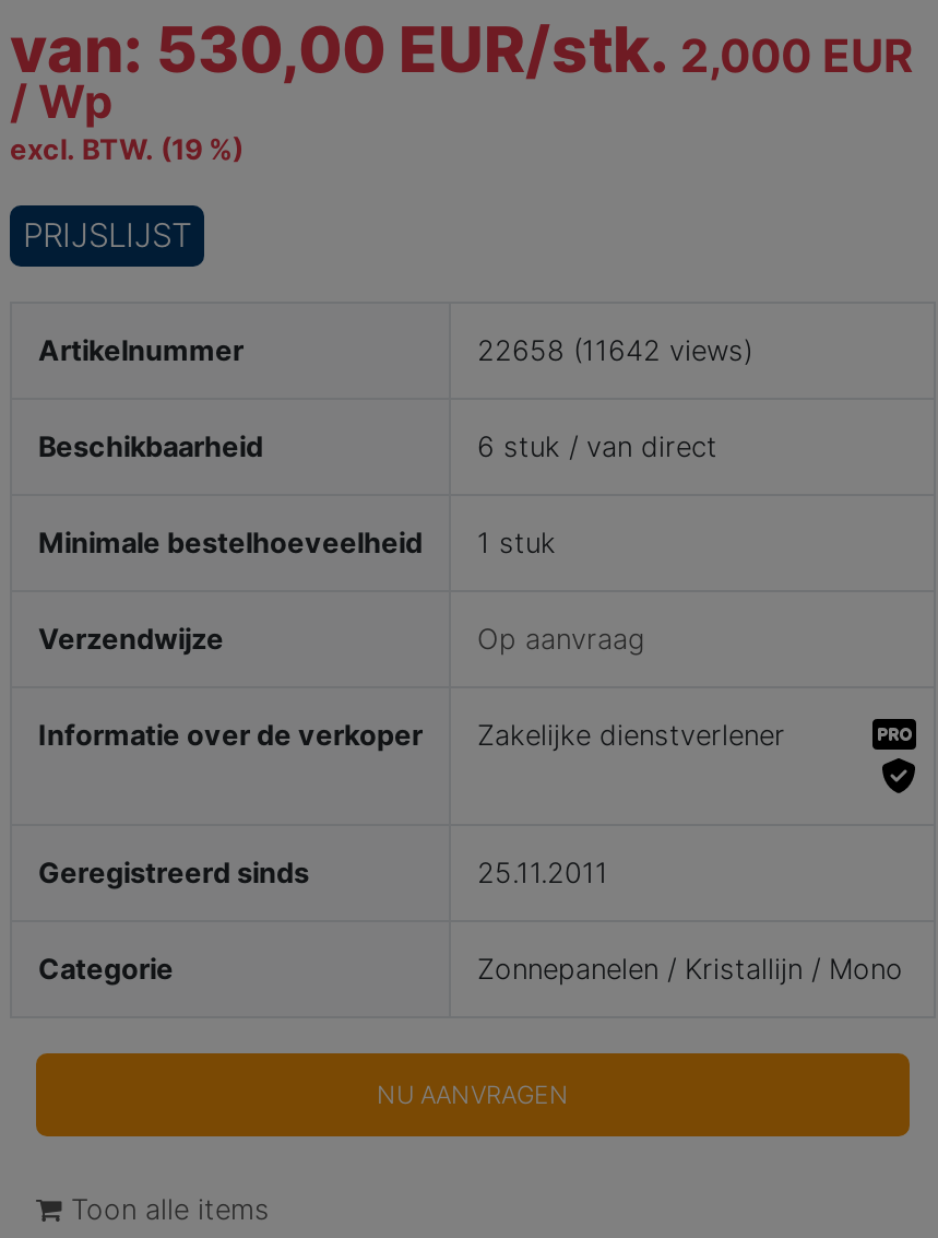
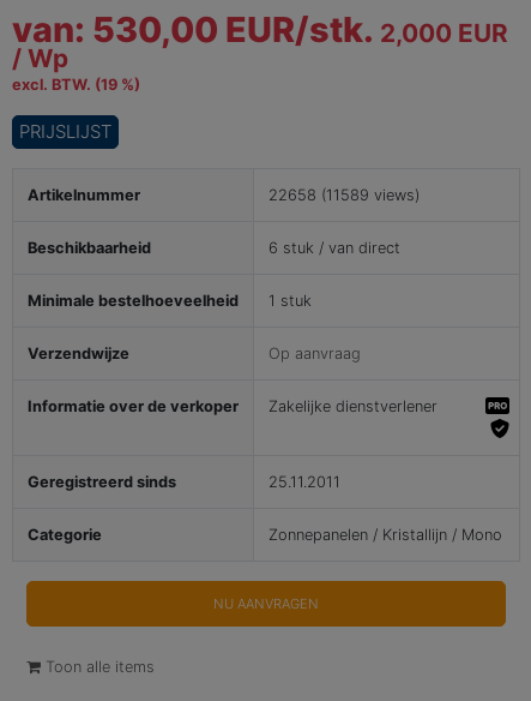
- 22658 (11642 views)
+ 22658 (11589 views)
